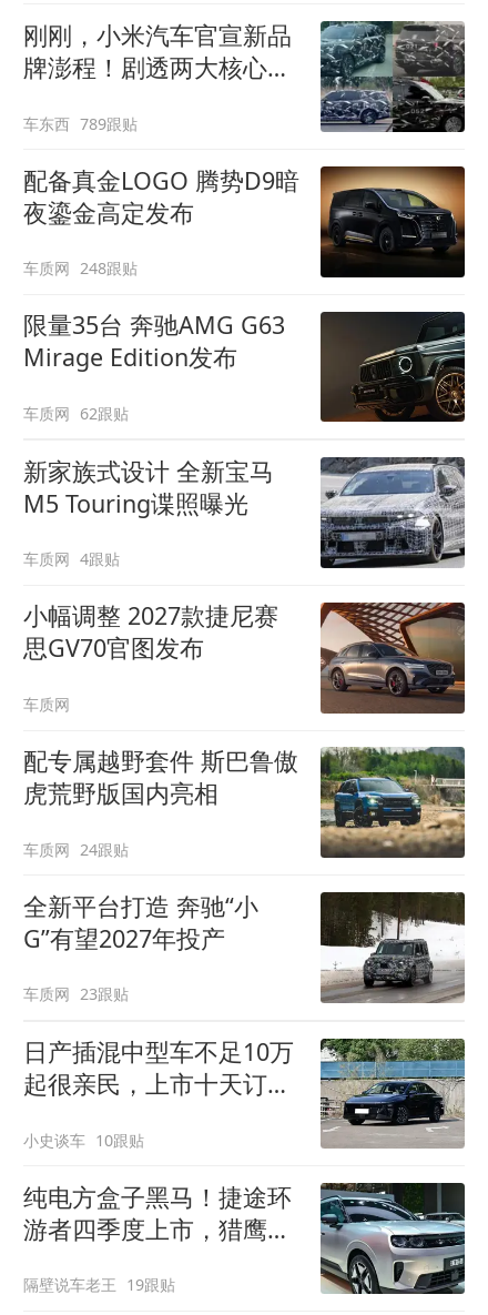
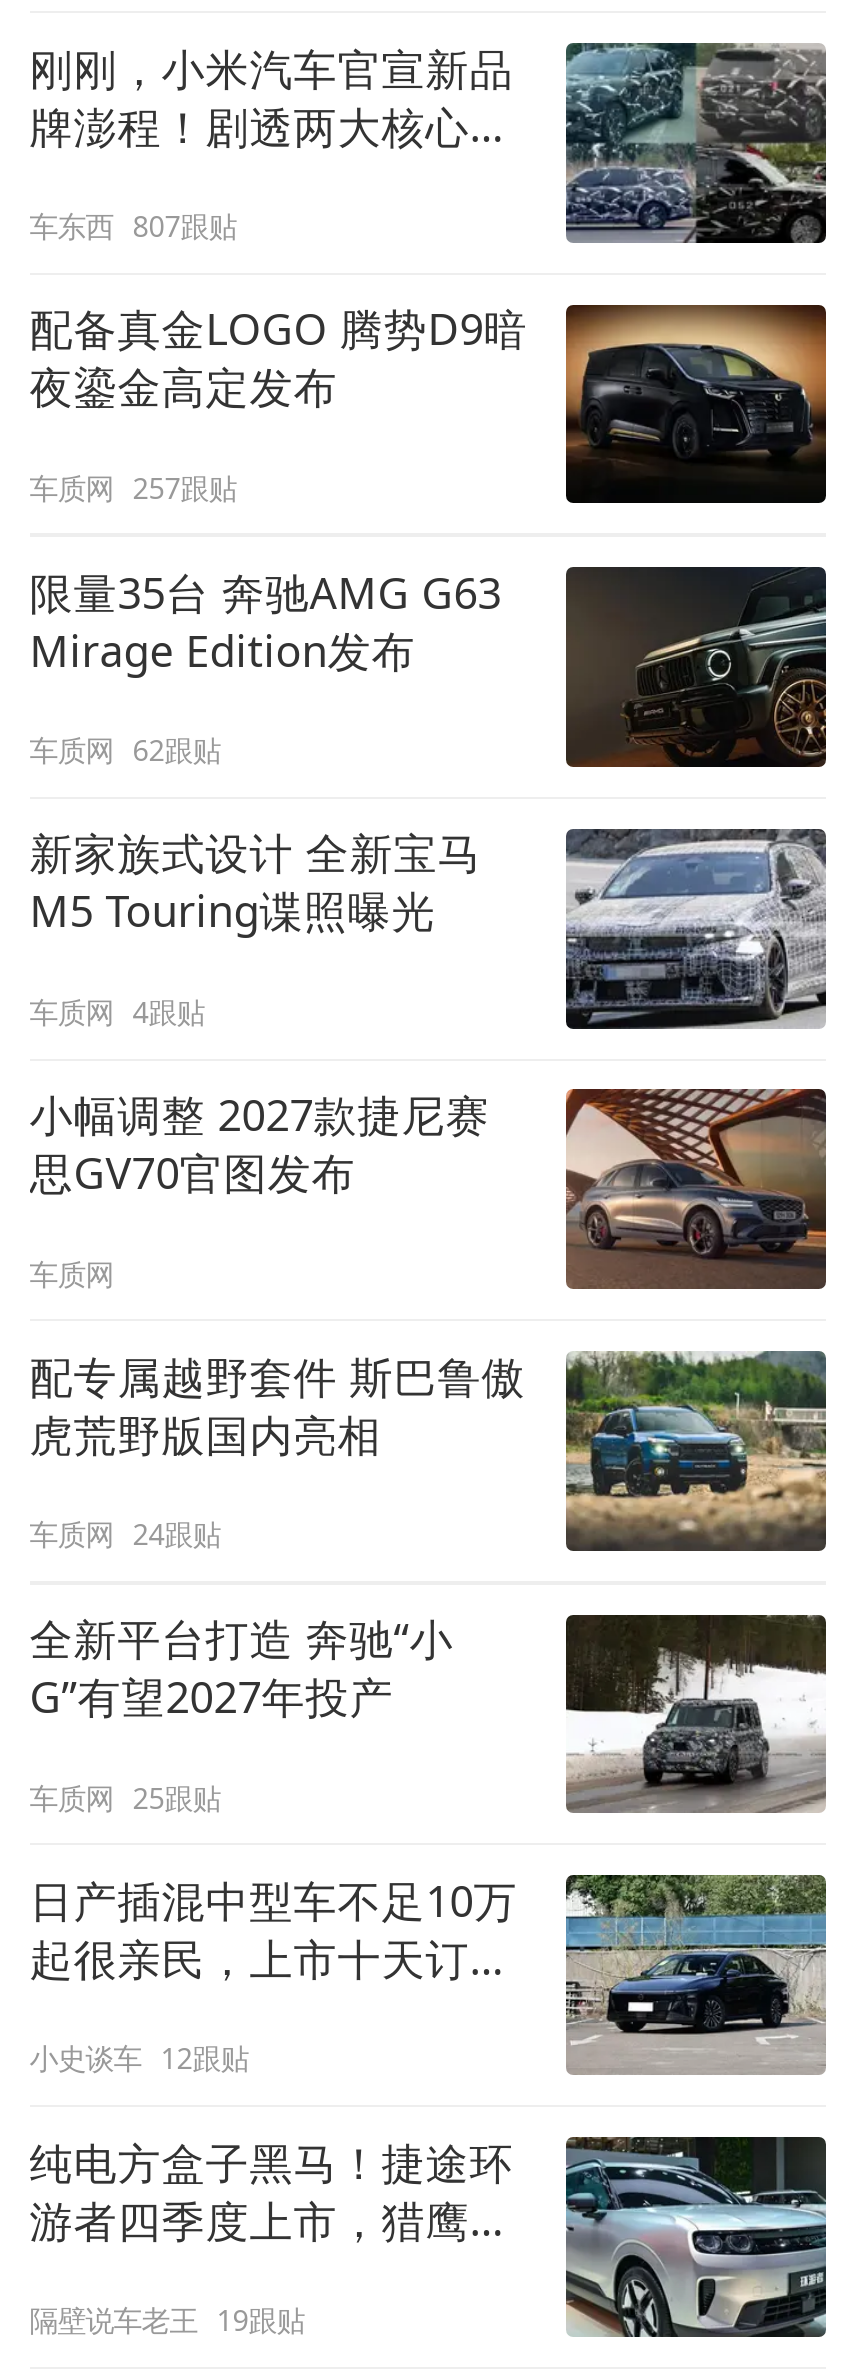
- 车东西 789跟贴
+ 车东西 807跟贴

- 车质网 248跟贴
+ 车质网 257跟贴

- 车质网 23跟贴
+ 车质网 25跟贴

- 小史谈车 10跟贴
+ 小史谈车 12跟贴
